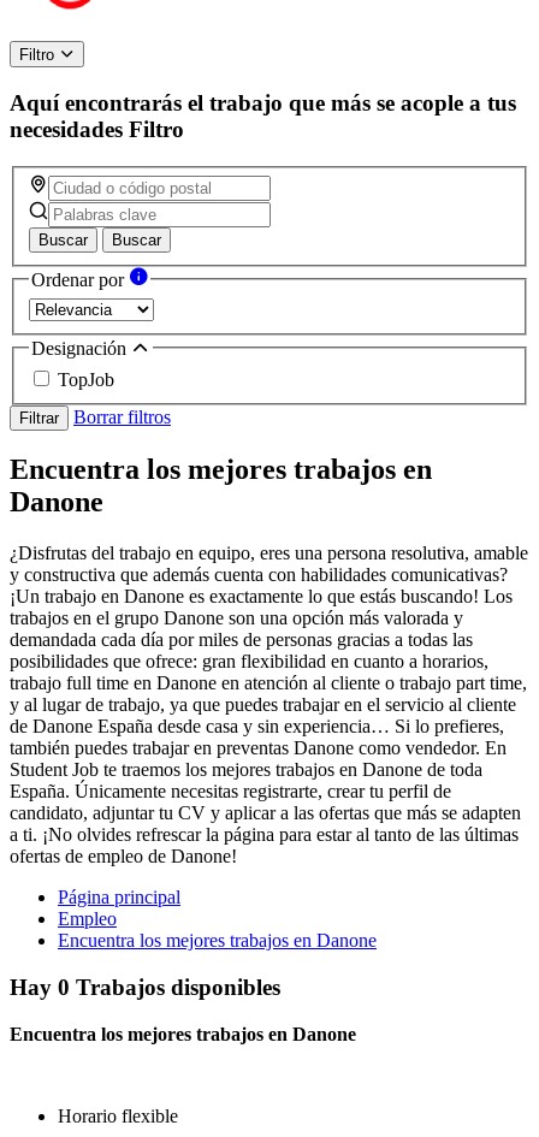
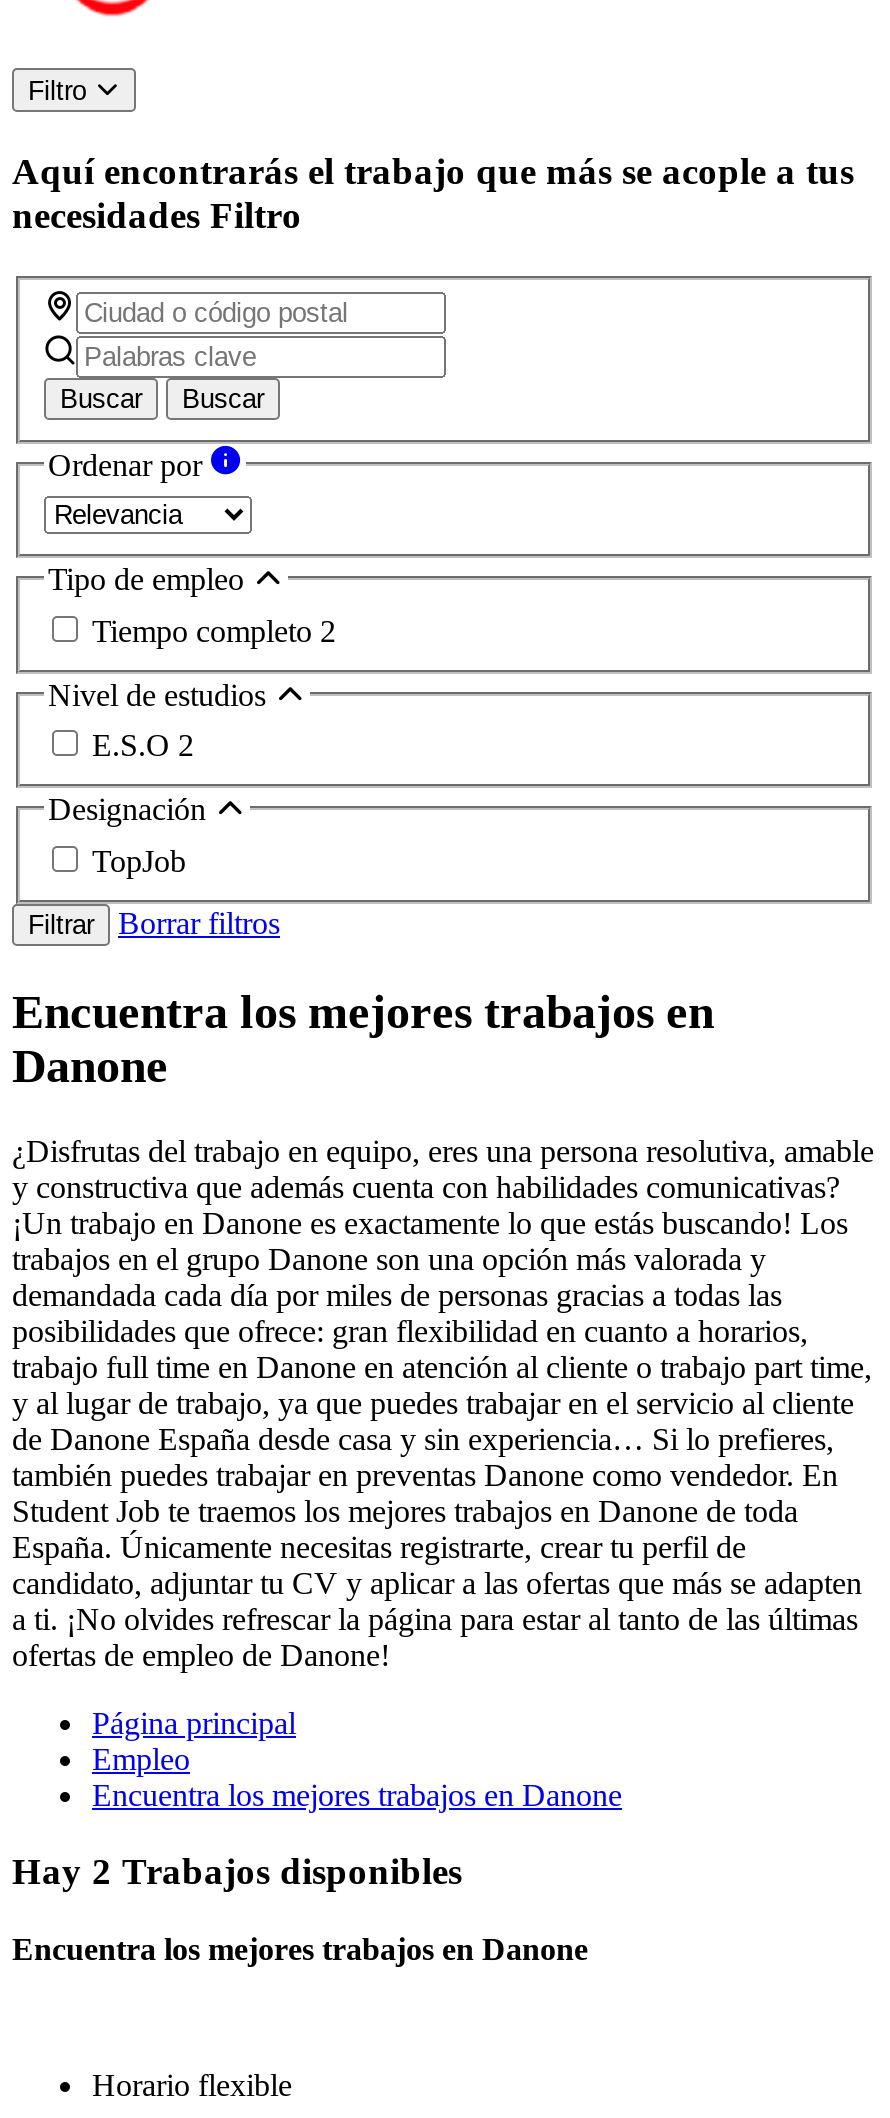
+ Tipo de empleo
+ Tiempo completo 2
+ Nivel de estudios
+ E.S.O 2

- Hay 0 Trabajos disponibles
+ Hay 2 Trabajos disponibles
